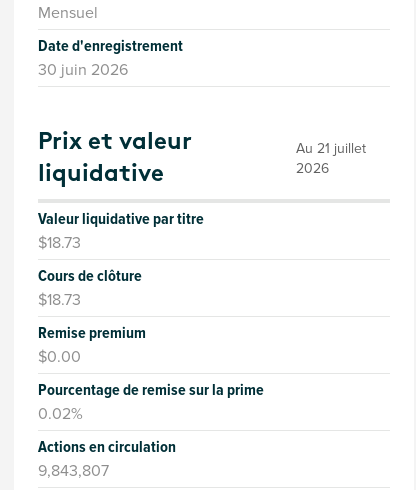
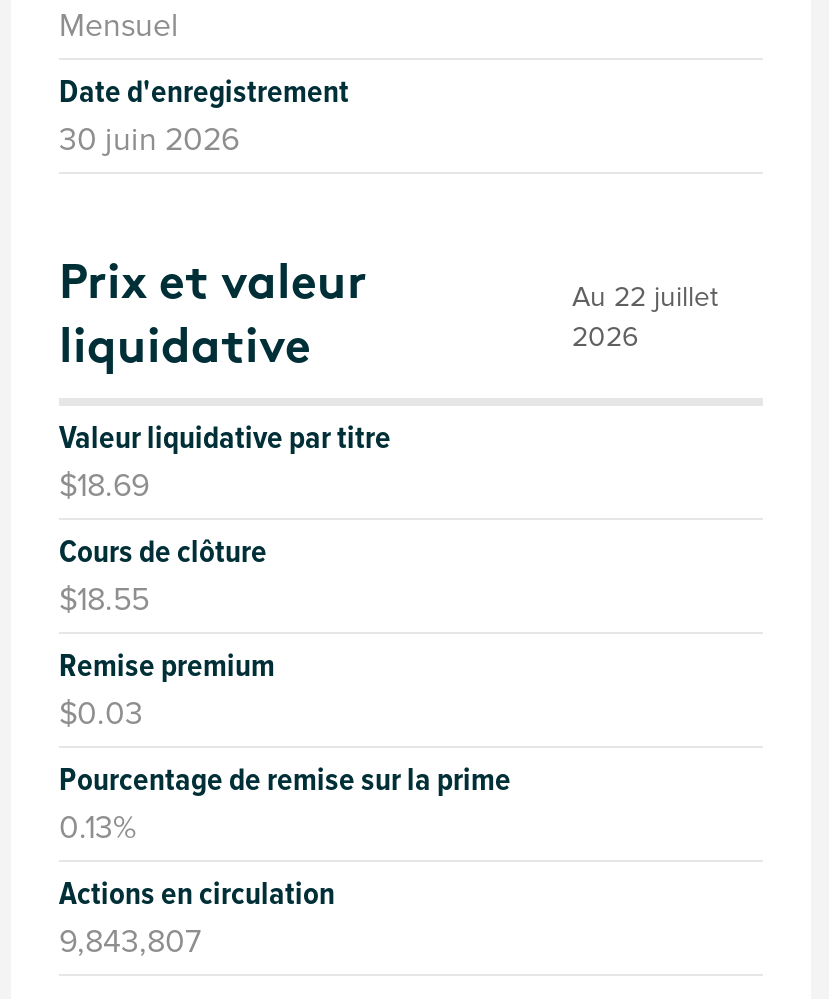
- Au 21 juillet
+ Au 22 juillet

- $18.73
+ $18.69

- $18.73
+ $18.55

- $0.00
+ $0.03

- 0.02%
+ 0.13%
